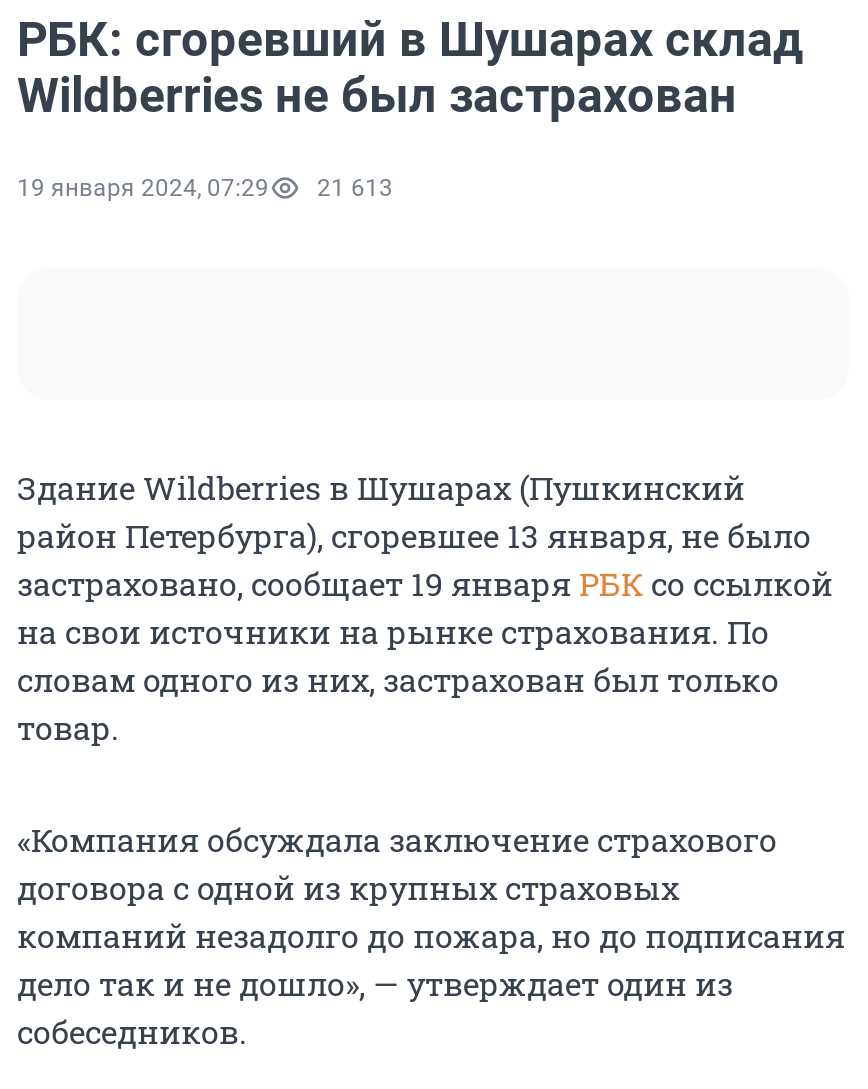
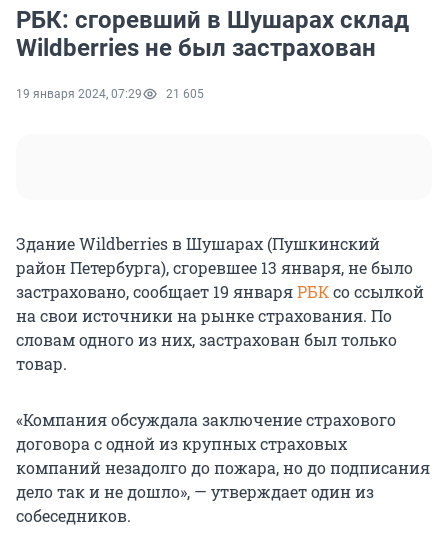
- 19 января 2024, 07:29 21 613
+ 19 января 2024, 07:29 21 605
